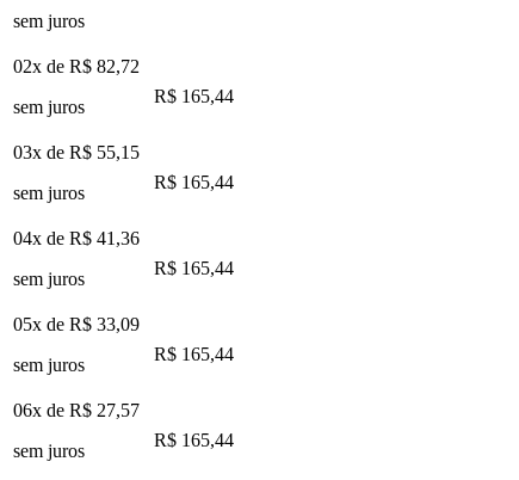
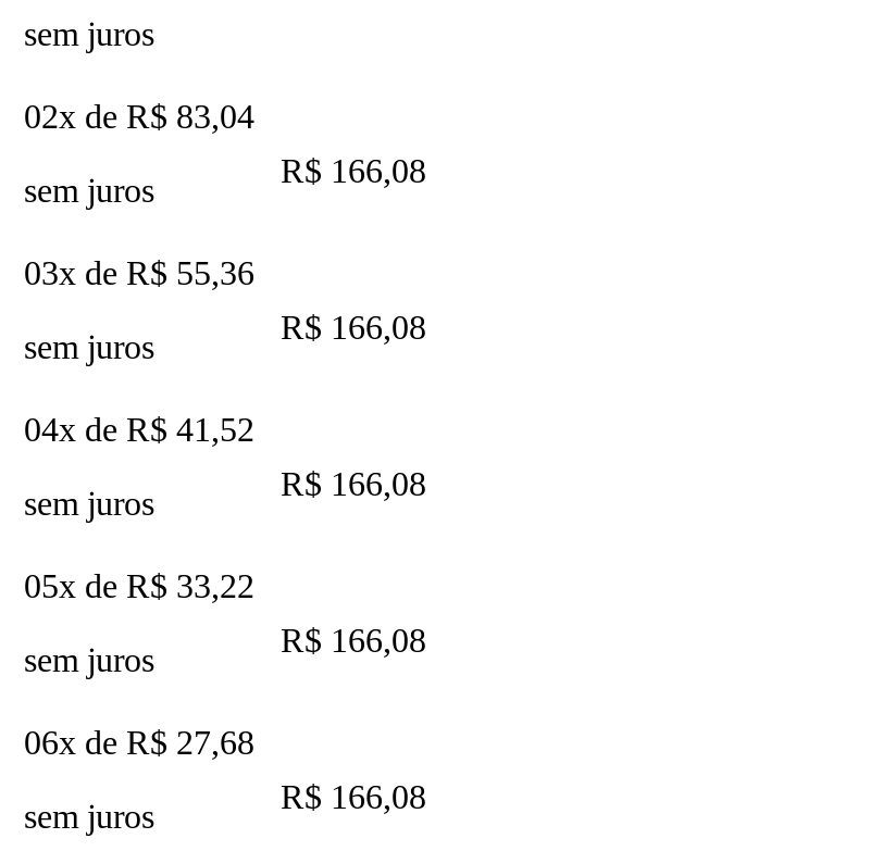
- 02x de R$ 82,72
+ 02x de R$ 83,04

- R$ 165,44
+ R$ 166,08

- 03x de R$ 55,15
+ 03x de R$ 55,36

- R$ 165,44
+ R$ 166,08

- 04x de R$ 41,36
+ 04x de R$ 41,52

- R$ 165,44
+ R$ 166,08

- 05x de R$ 33,09
+ 05x de R$ 33,22

- R$ 165,44
+ R$ 166,08

- 06x de R$ 27,57
+ 06x de R$ 27,68

- R$ 165,44
+ R$ 166,08
